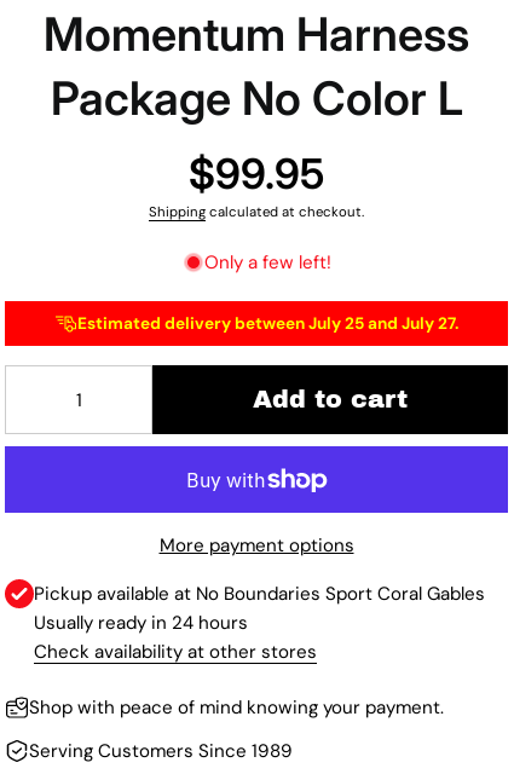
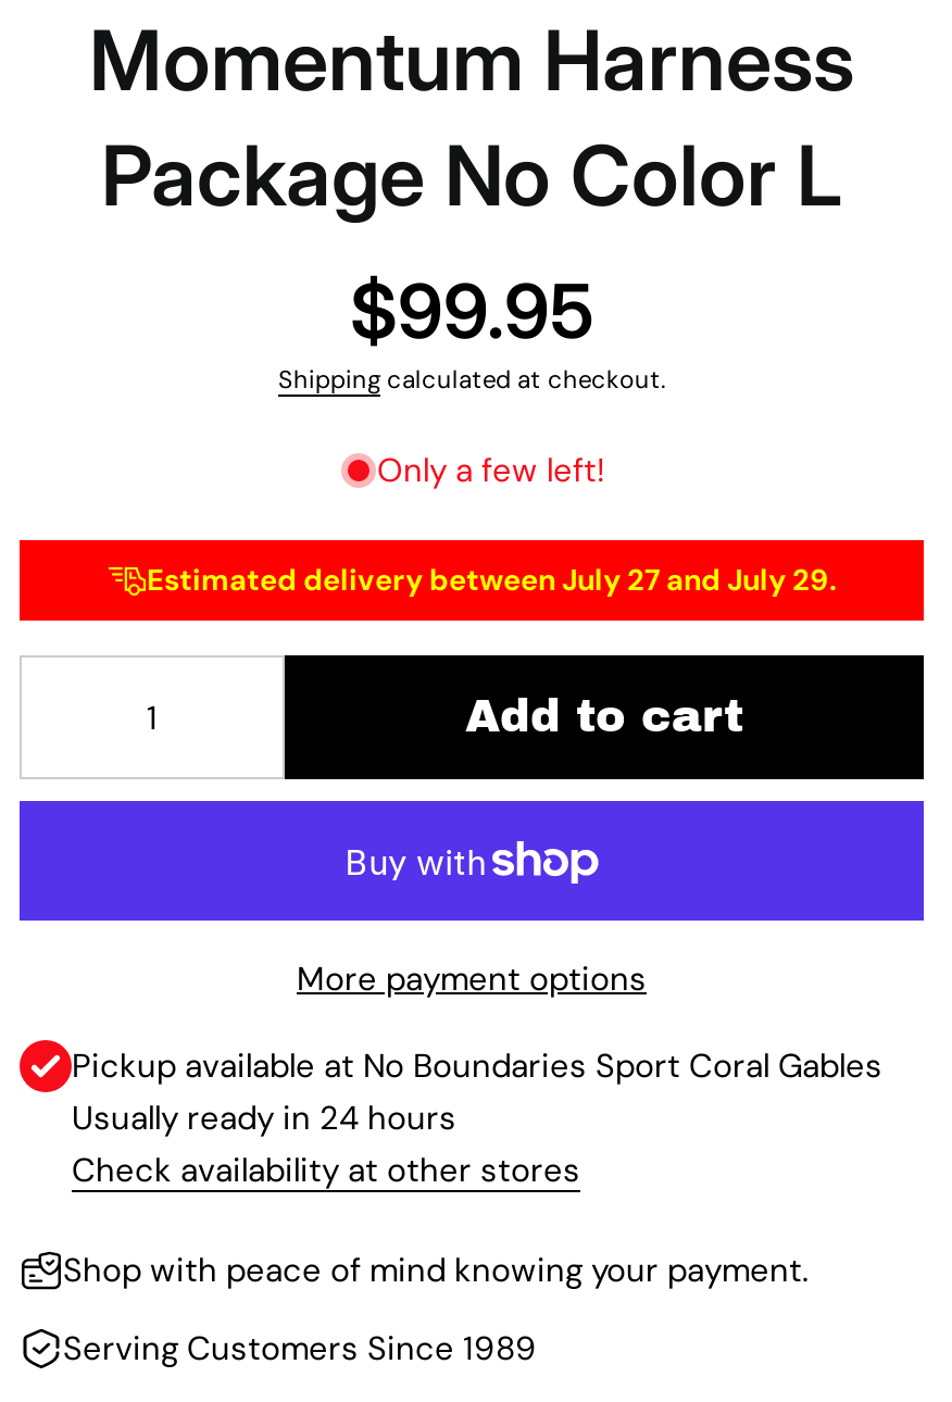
- Estimated delivery between July 25 and July 27.
+ Estimated delivery between July 27 and July 29.
